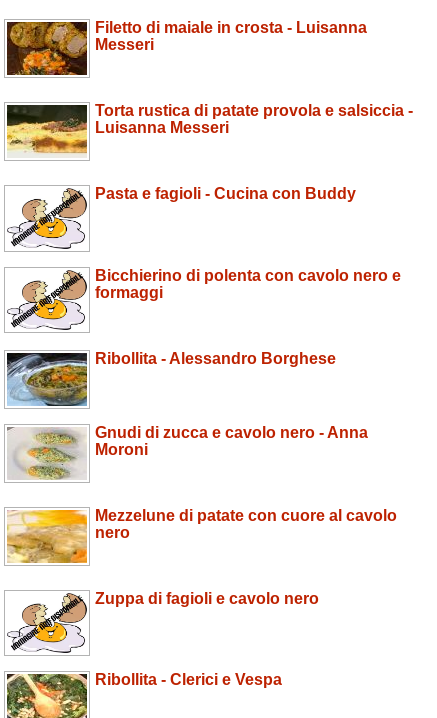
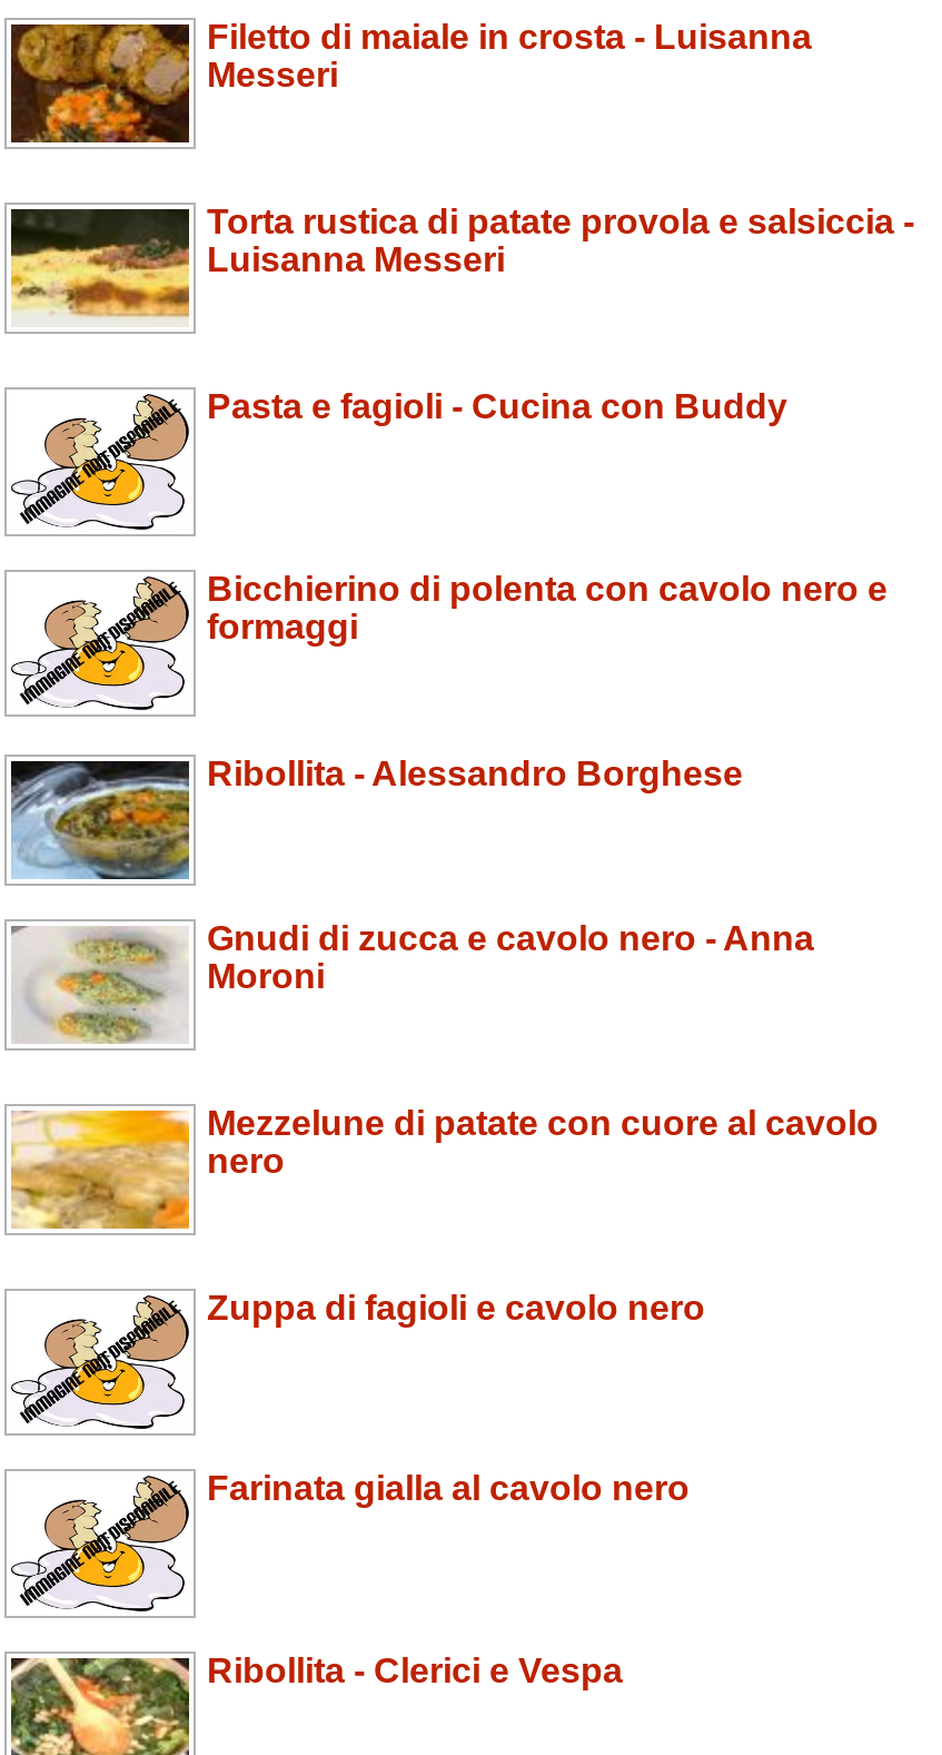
+ Farinata gialla al cavolo nero
